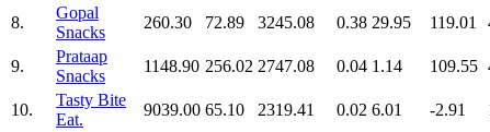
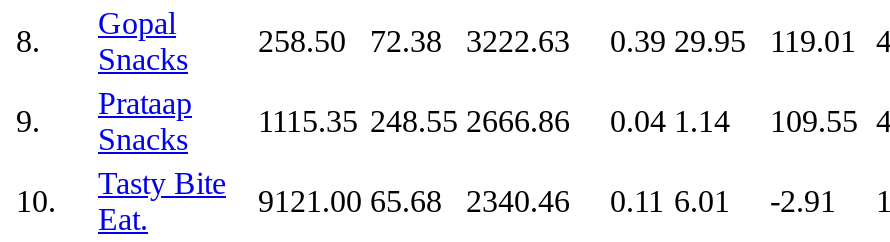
- 260.30
+ 258.50

- 72.89
+ 72.38

- 3245.08
+ 3222.63

- 0.38 29.95
+ 0.39 29.95

- 1148.90 256.02 2747.08
+ 1115.35 248.55 2666.86

- 9039.00 65.10
+ 9121.00 65.68

- 2319.41
+ 2340.46

- 0.02 6.01
+ 0.11 6.01
